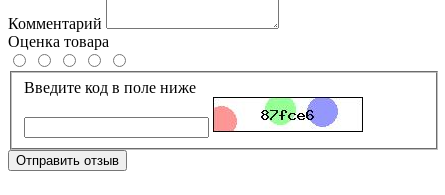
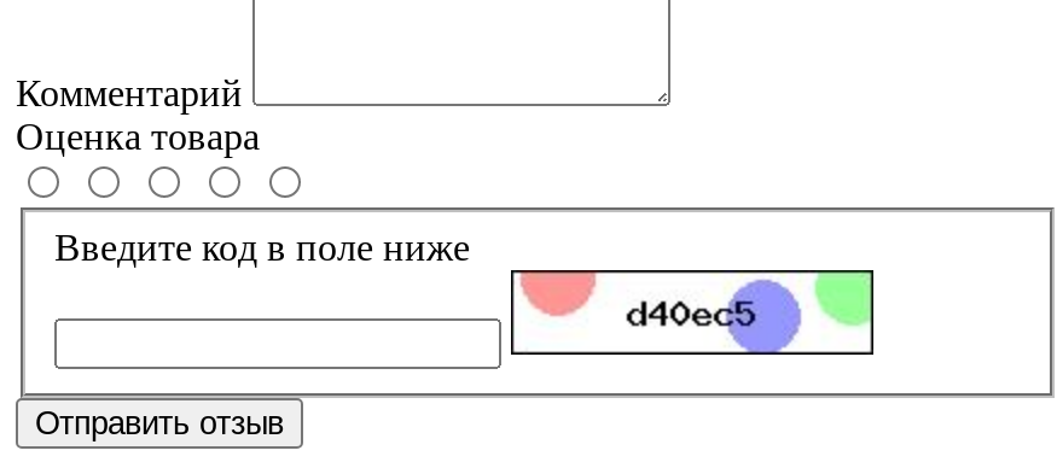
- [image]
+ [image]

- [image]
+ [image]
